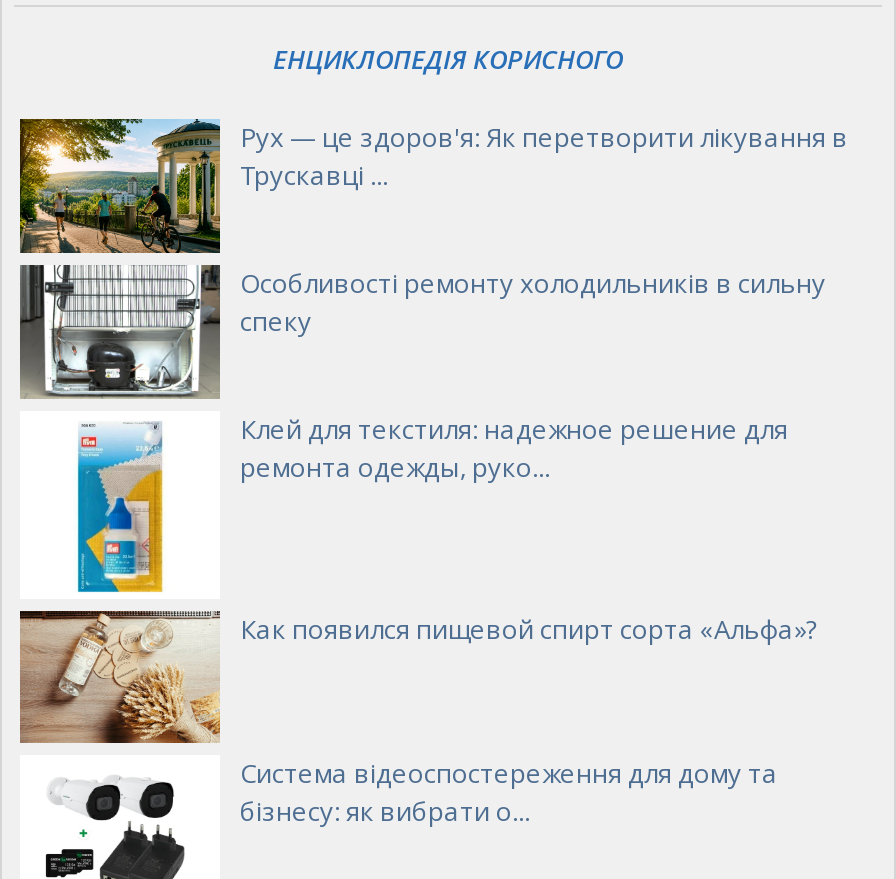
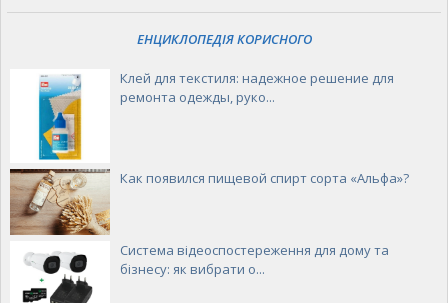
- [image]
- Рух — це здоров'я: Як перетворити лікування в
- Трускавці ...
- Особливості ремонту холодильників в сильну
- спеку
